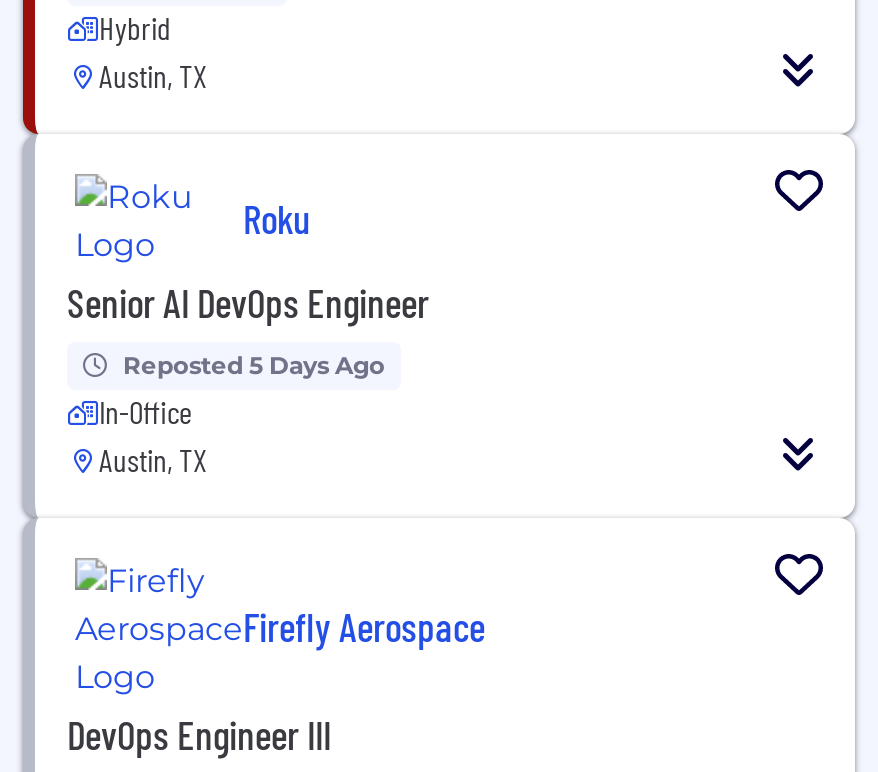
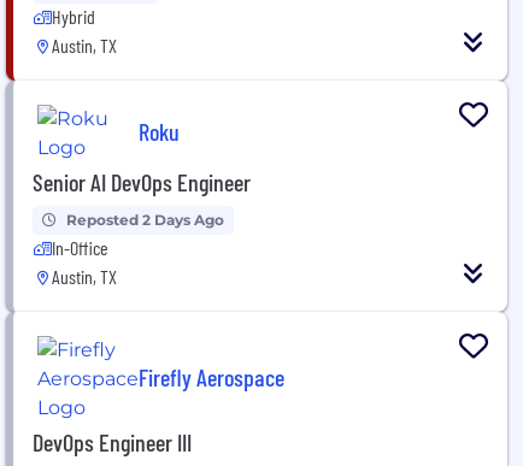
- Reposted 5 Days Ago
+ Reposted 2 Days Ago
